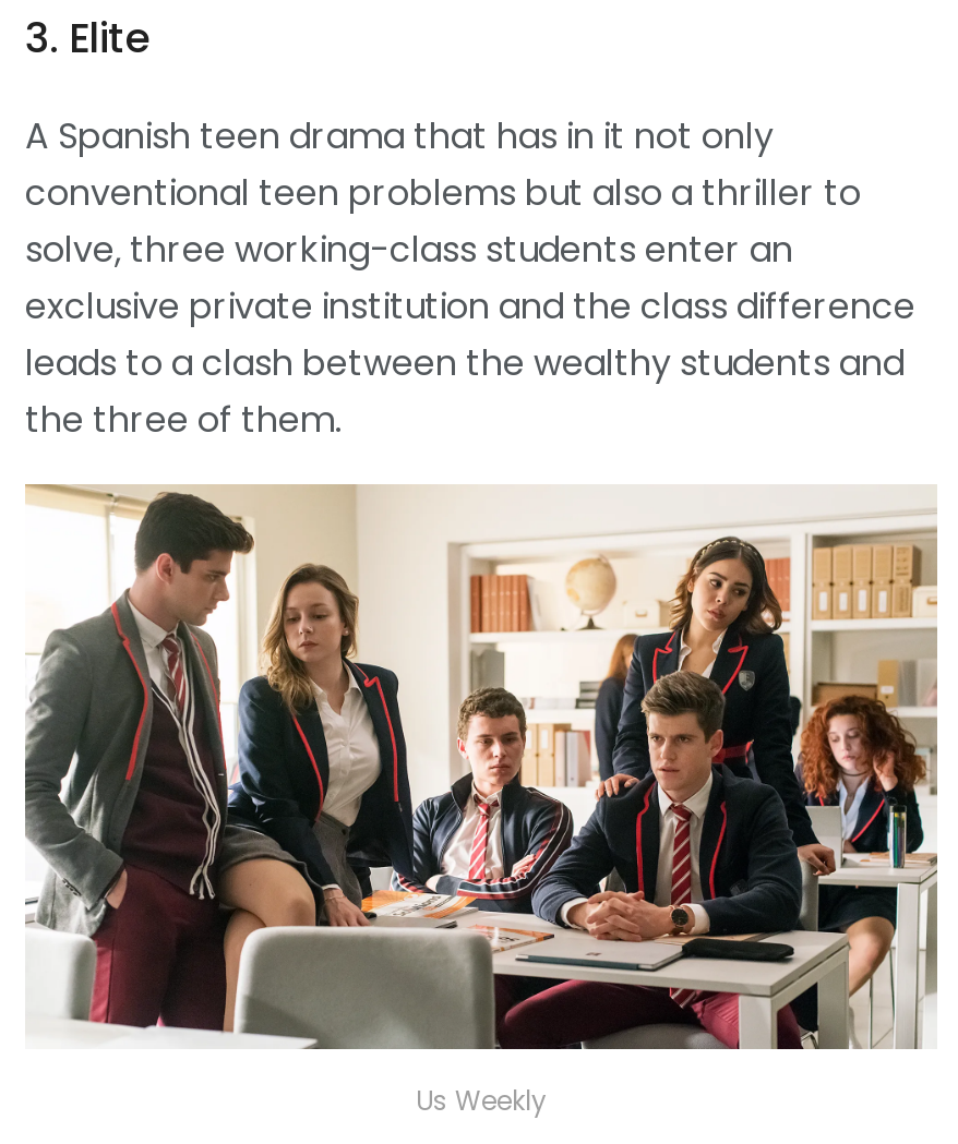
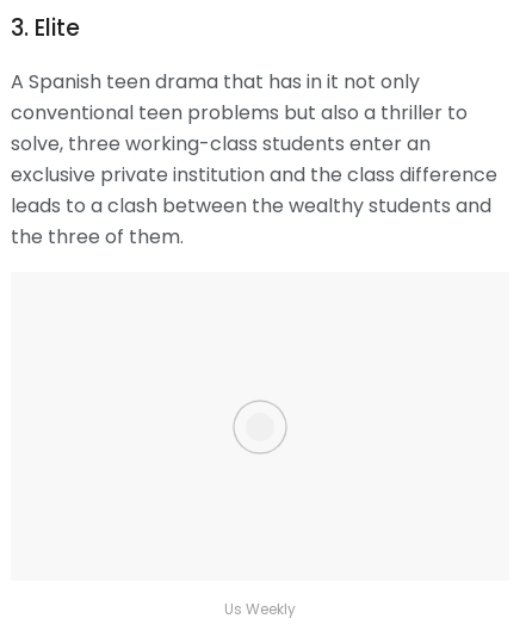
- [image]
